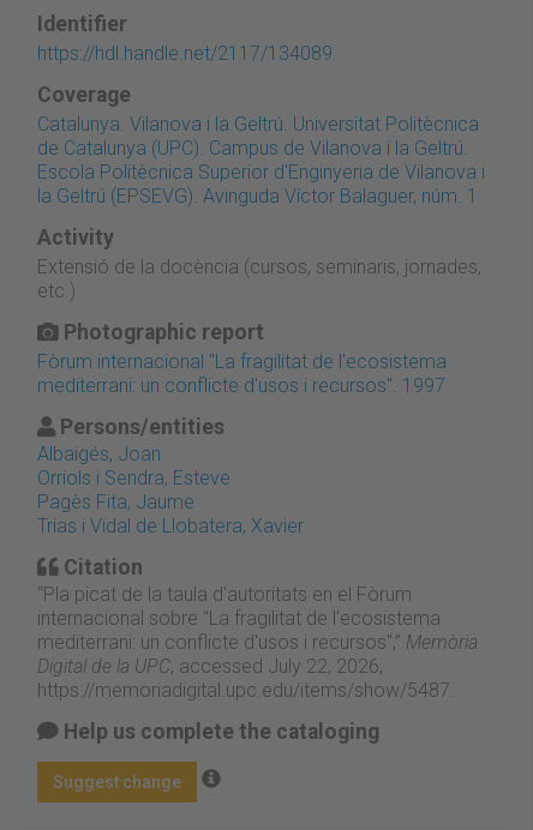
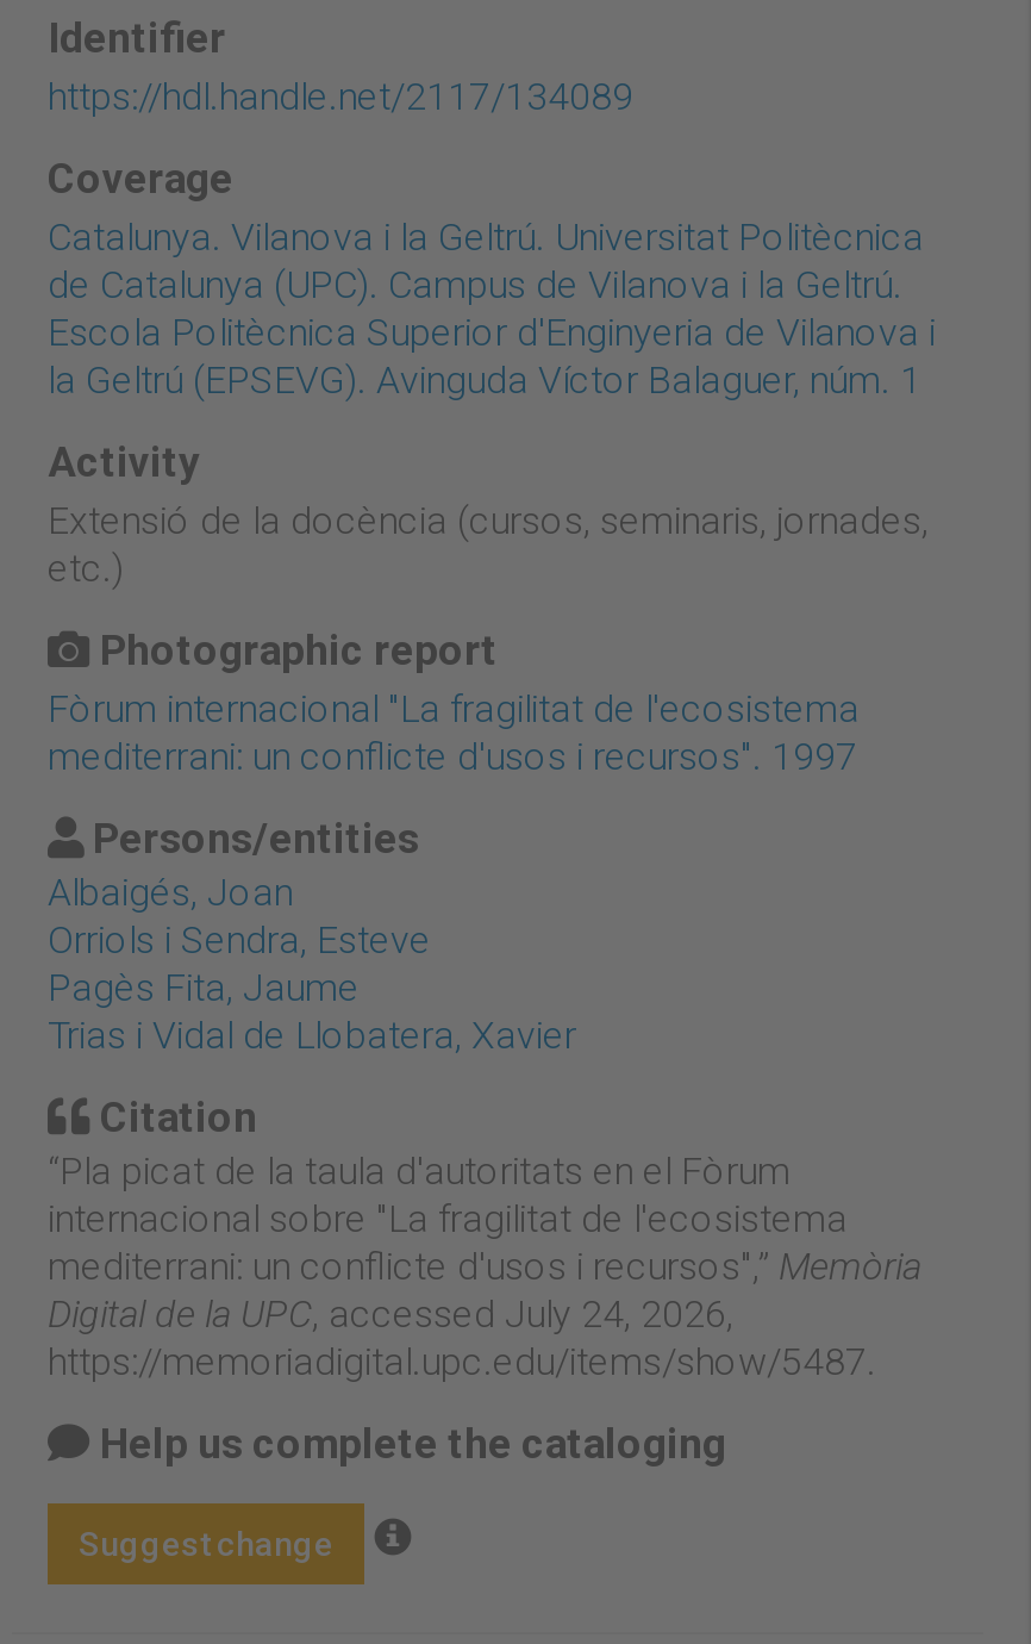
- Digital de la UPC, accessed July 22, 2026,
+ Digital de la UPC, accessed July 24, 2026,
